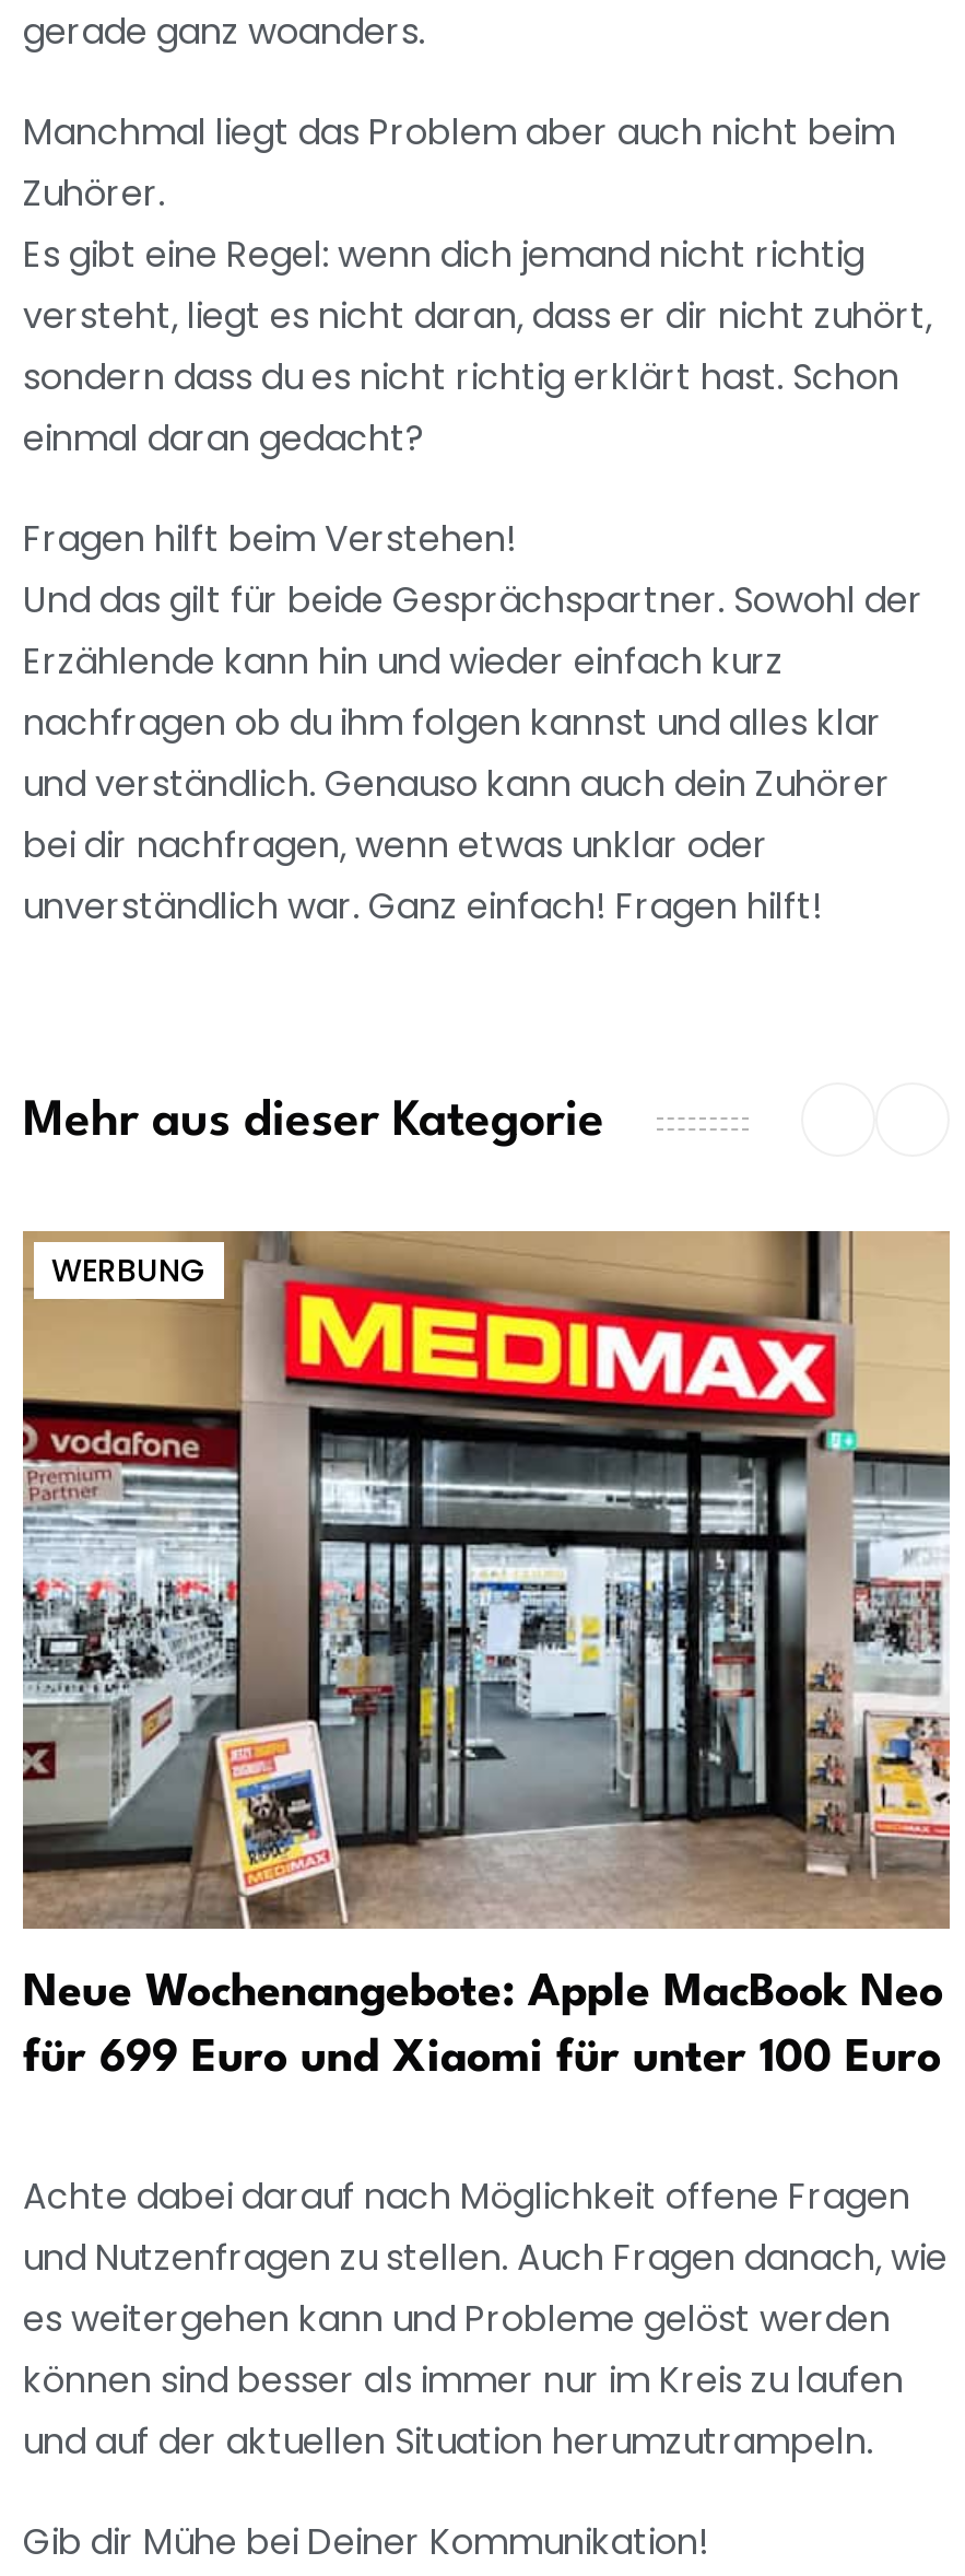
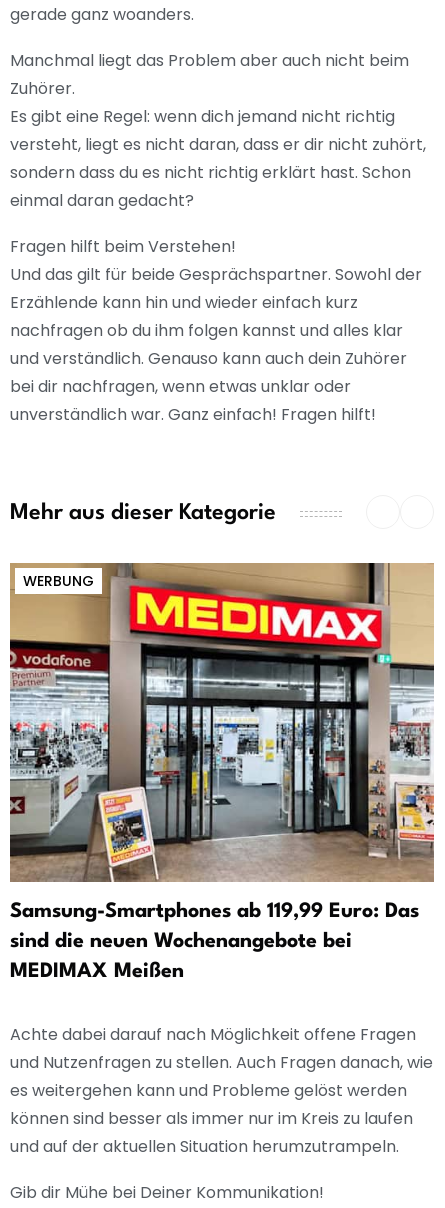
- Neue Wochenangebote: Apple MacBook Neo
- für 699 Euro und Xiaomi für unter 100 Euro
+ Samsung-Smartphones ab 119,99 Euro: Das
+ sind die neuen Wochenangebote bei
+ MEDIMAX Meißen
